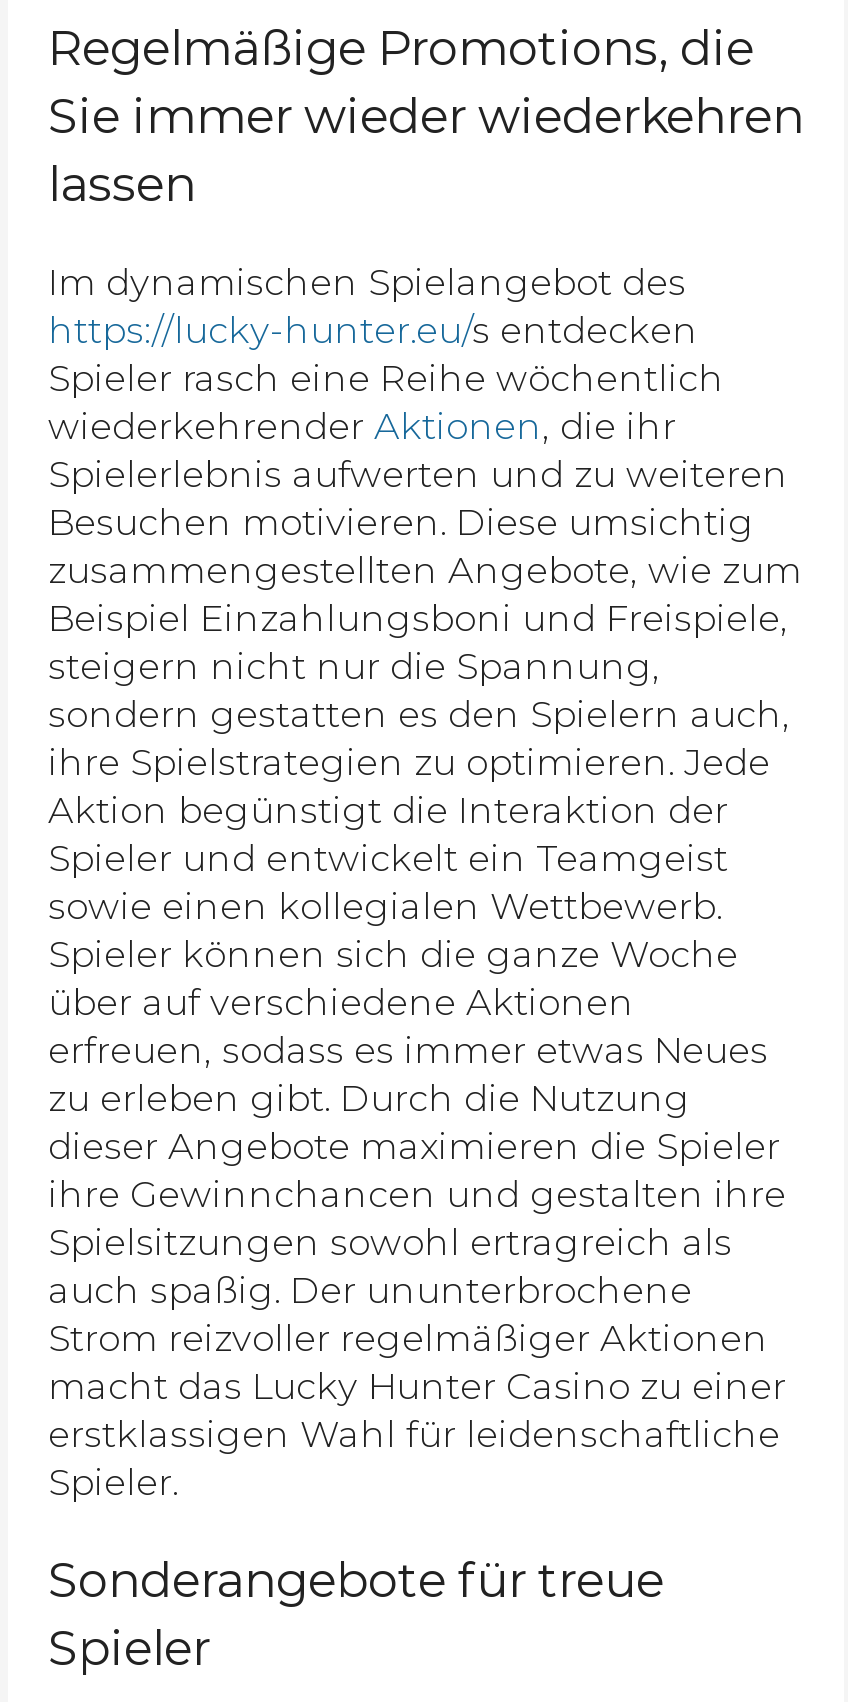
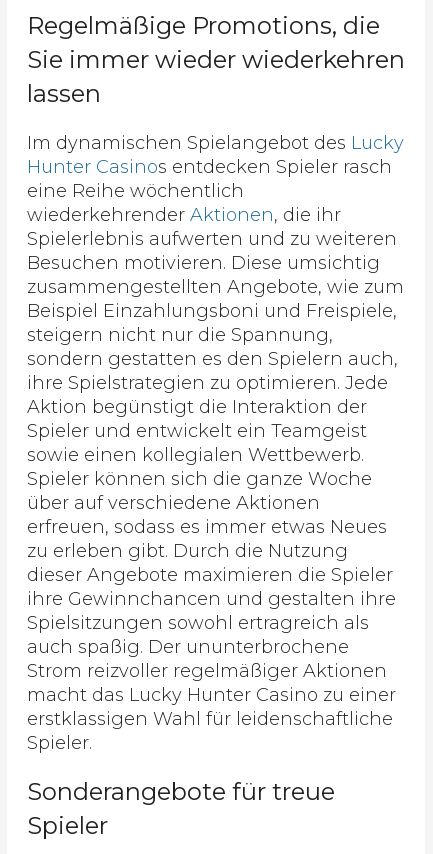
- Im dynamischen Spielangebot des
- https://lucky-hunter.eu/s entdecken
- Spieler rasch eine Reihe wöchentlich
+ Im dynamischen Spielangebot des Lucky
+ Hunter Casinos entdecken Spieler rasch
+ eine Reihe wöchentlich
